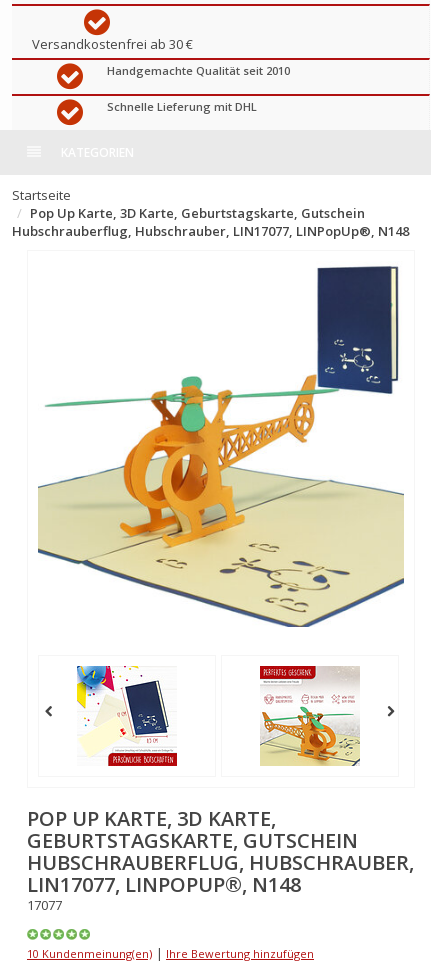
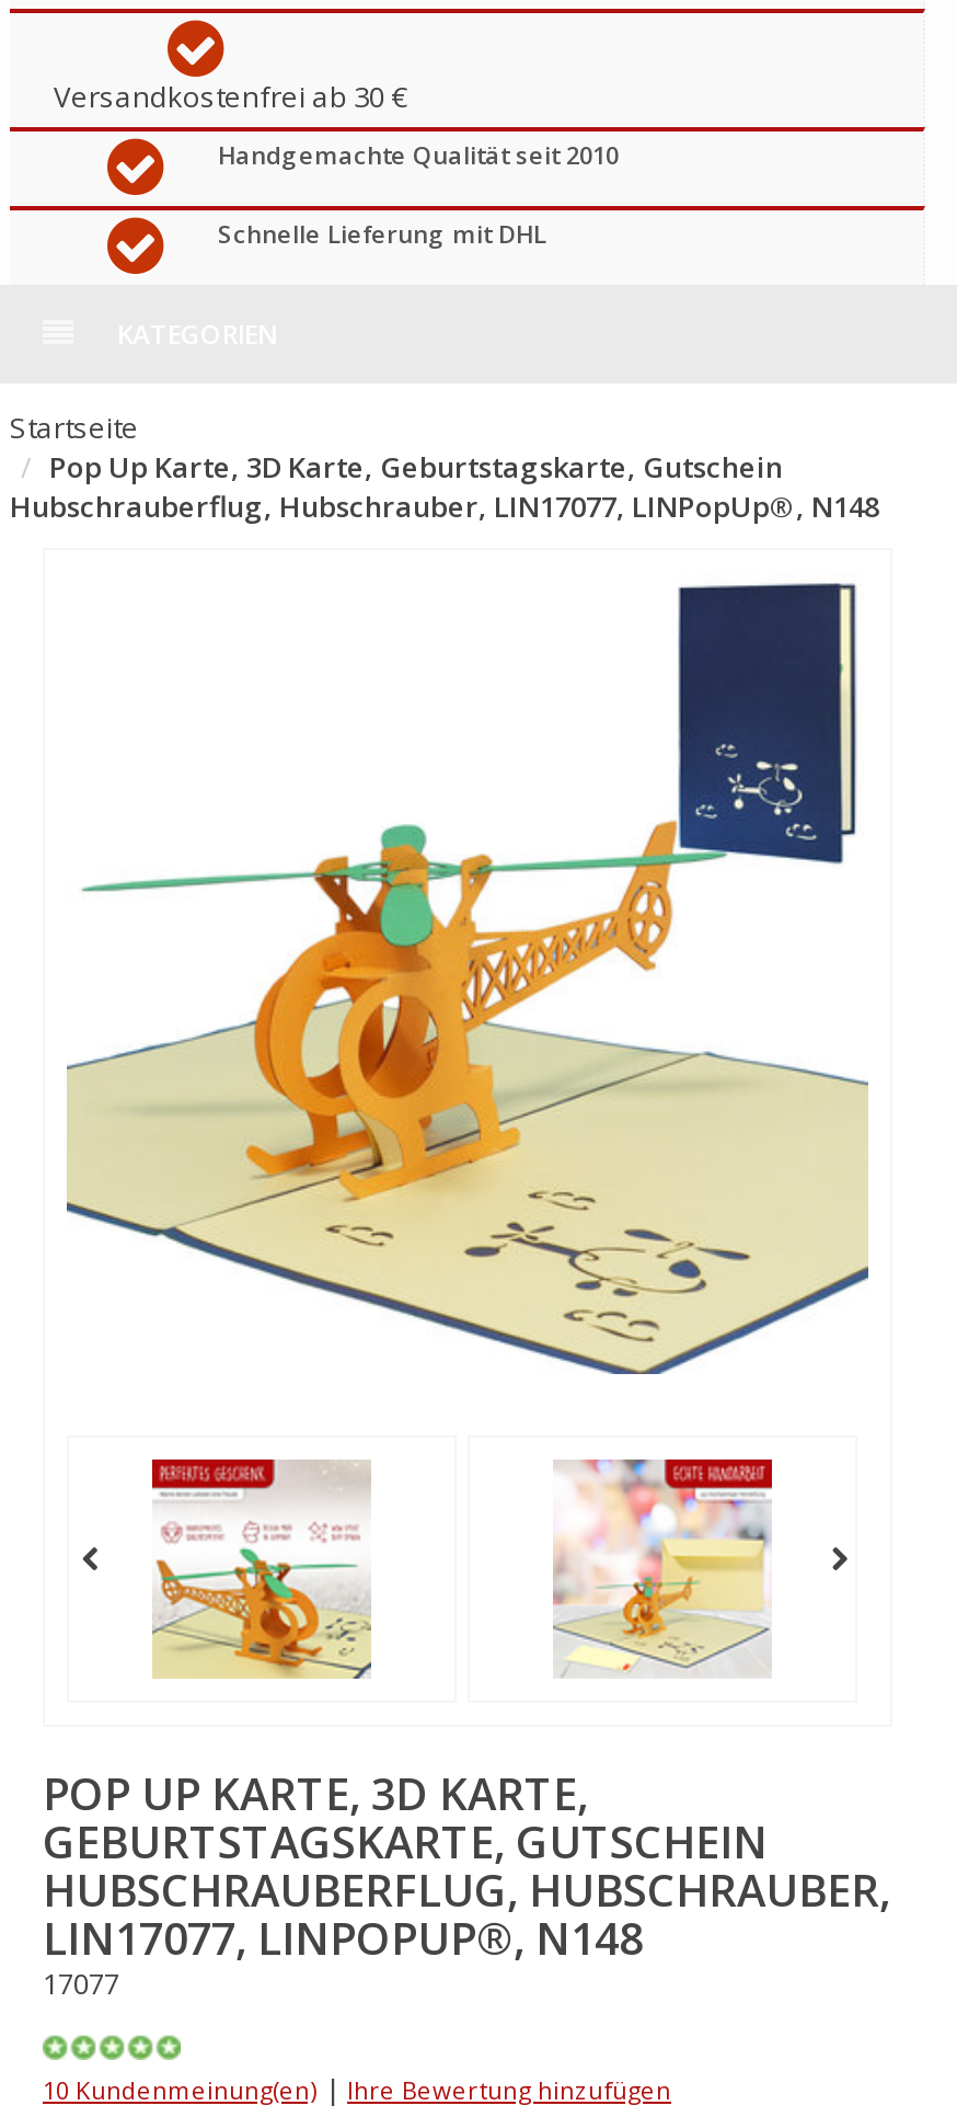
- [image]
+ [image]

- [image]
+ [image]
